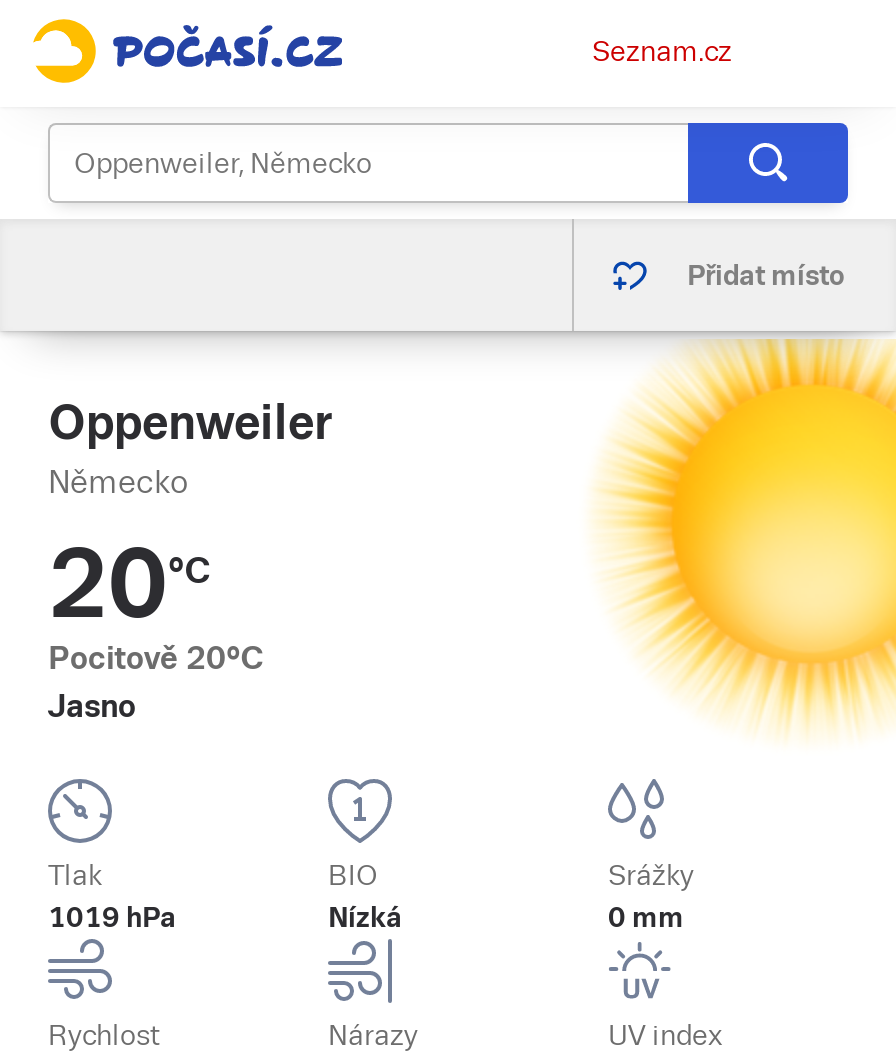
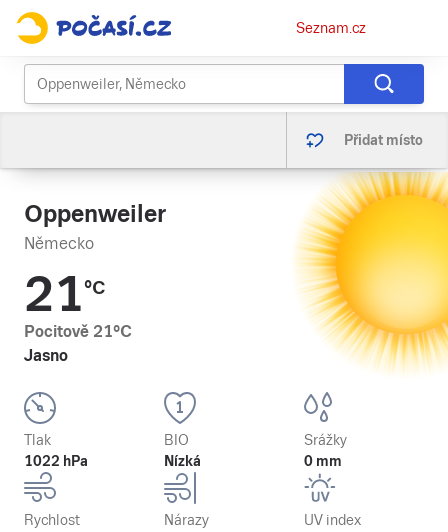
- 20°C
+ 21°C

- Pocitově 20°C
+ Pocitově 21°C

- 1019 hPa
+ 1022 hPa
